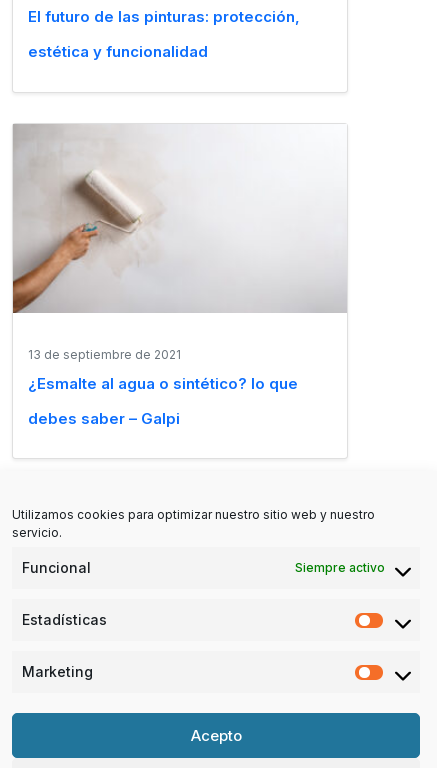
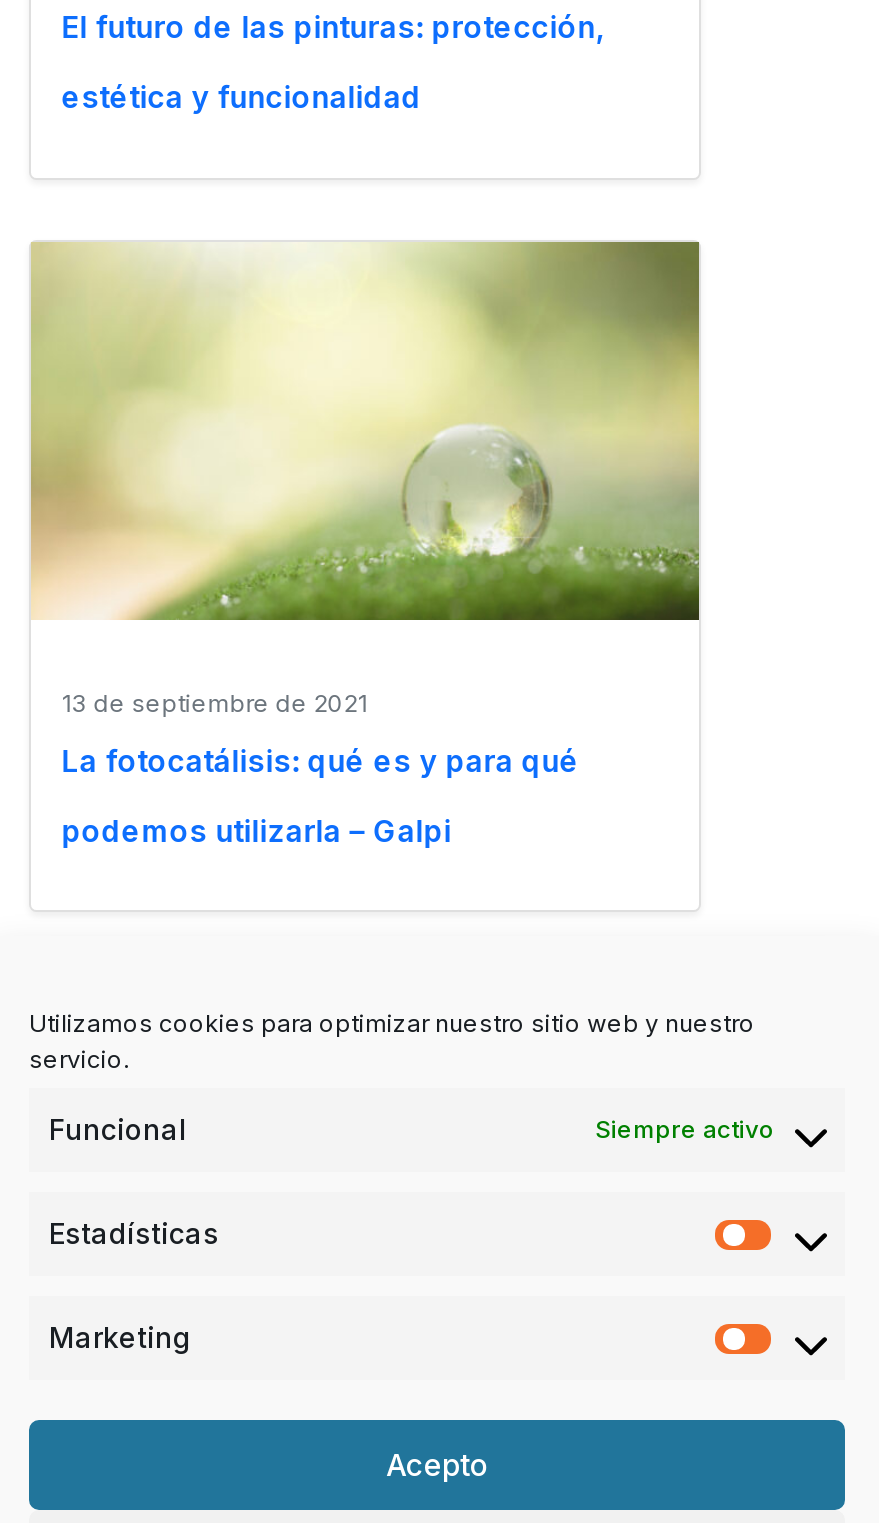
- [image]
+ [image]

- ¿Esmalte al agua o sintético? lo que
+ La fotocatálisis: qué es y para qué

- debes saber – Galpi
+ podemos utilizarla – Galpi
